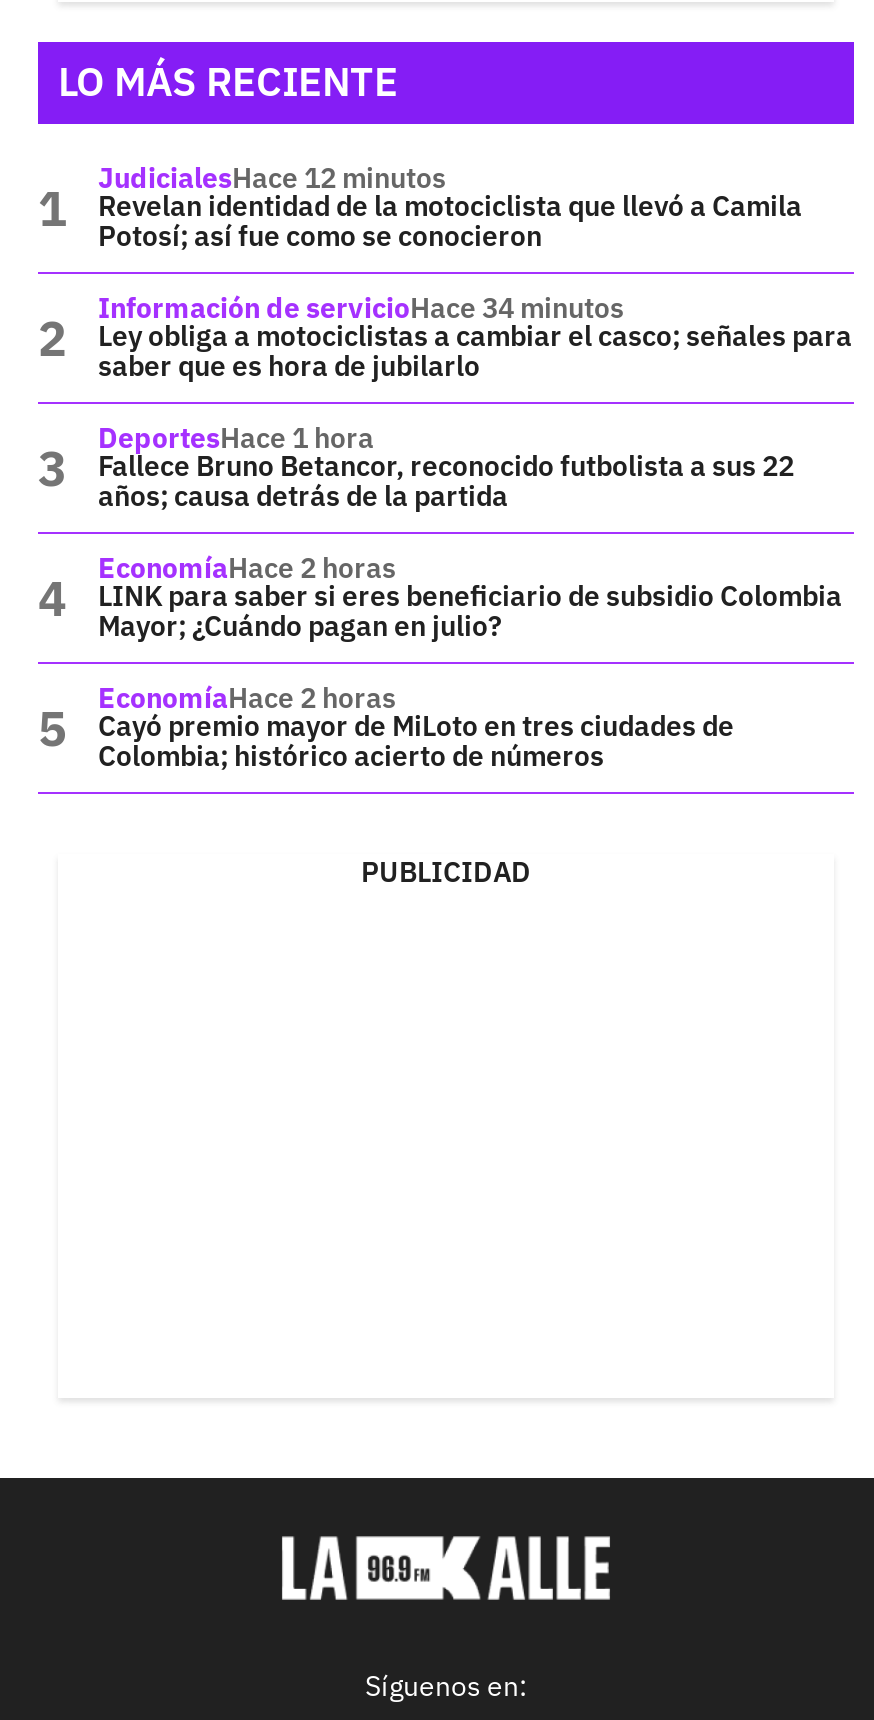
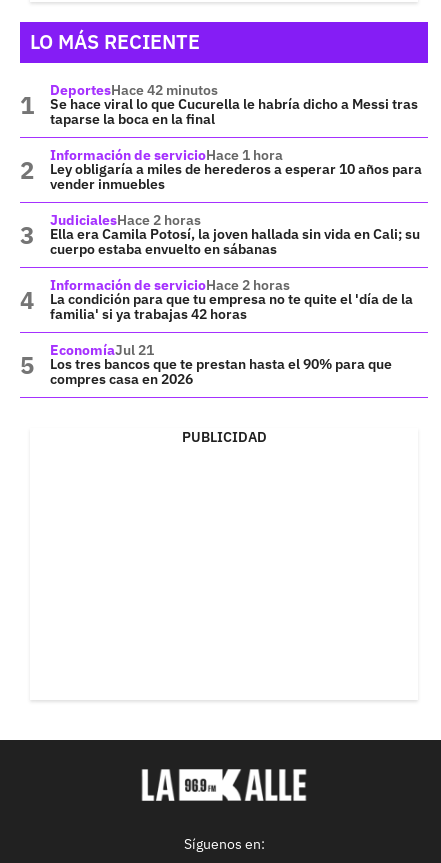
- JudicialesHace 12 minutos
- Revelan identidad de la motociclista que llevó a Camila
- Potosí; así fue como se conocieron
+ DeportesHace 42 minutos
+ Se hace viral lo que Cucurella le habría dicho a Messi tras
+ taparse la boca en la final

- Información de servicioHace 34 minutos
- Ley obliga a motociclistas a cambiar el casco; señales para
- saber que es hora de jubilarlo
+ Información de servicioHace 1 hora
+ Ley obligaría a miles de herederos a esperar 10 años para
+ vender inmuebles

- DeportesHace 1 hora
- Fallece Bruno Betancor, reconocido futbolista a sus 22
- años; causa detrás de la partida
+ JudicialesHace 2 horas
+ Ella era Camila Potosí, la joven hallada sin vida en Cali; su
+ cuerpo estaba envuelto en sábanas

- EconomíaHace 2 horas
- LINK para saber si eres beneficiario de subsidio Colombia
- Mayor; ¿Cuándo pagan en julio?
+ Información de servicioHace 2 horas
+ La condición para que tu empresa no te quite el 'día de la
+ familia' si ya trabajas 42 horas

- EconomíaHace 2 horas
- Cayó premio mayor de MiLoto en tres ciudades de
- Colombia; histórico acierto de números
+ EconomíaJul 21
+ Los tres bancos que te prestan hasta el 90% para que
+ compres casa en 2026
